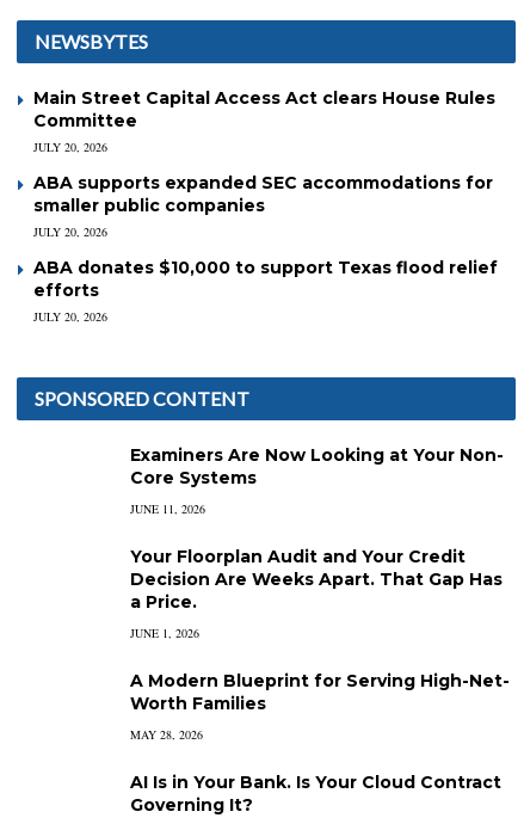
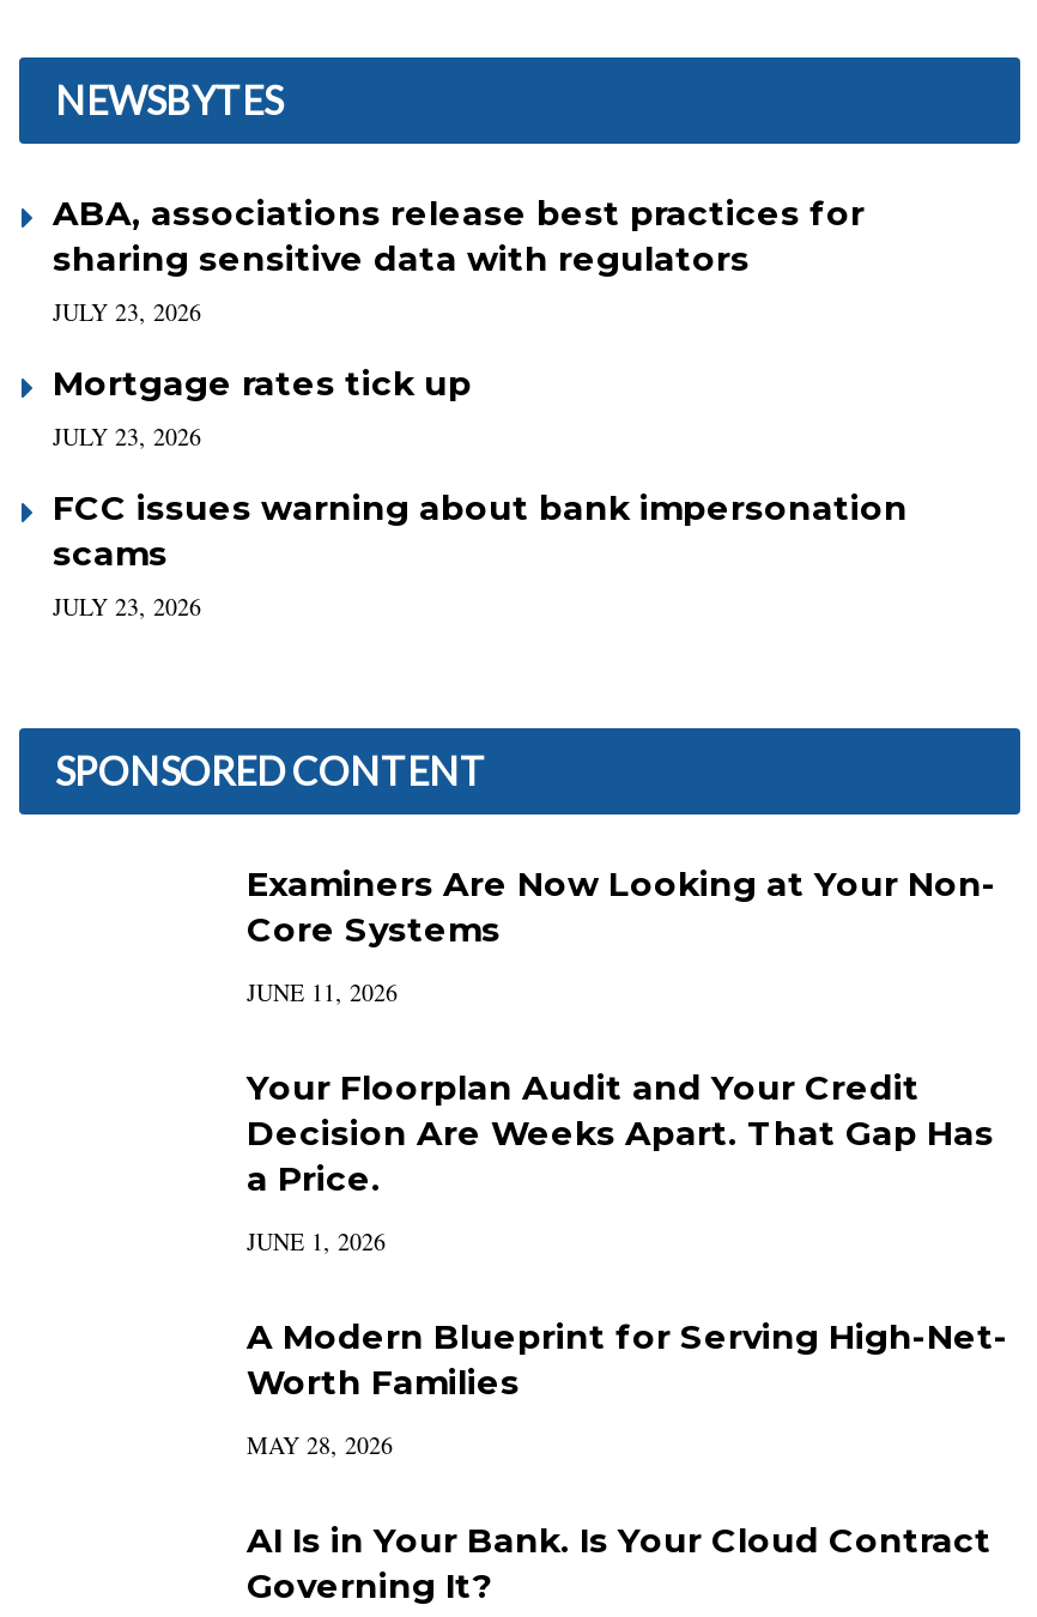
- Main Street Capital Access Act clears House Rules
- Committee
- JULY 20, 2026
+ ABA, associations release best practices for
+ sharing sensitive data with regulators
+ JULY 23, 2026

- ABA supports expanded SEC accommodations for
- smaller public companies
- JULY 20, 2026
+ Mortgage rates tick up
+ JULY 23, 2026

- ABA donates $10,000 to support Texas flood relief
- efforts
- JULY 20, 2026
+ FCC issues warning about bank impersonation
+ scams
+ JULY 23, 2026
